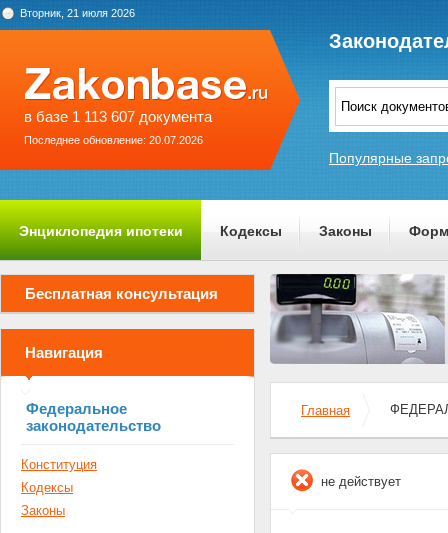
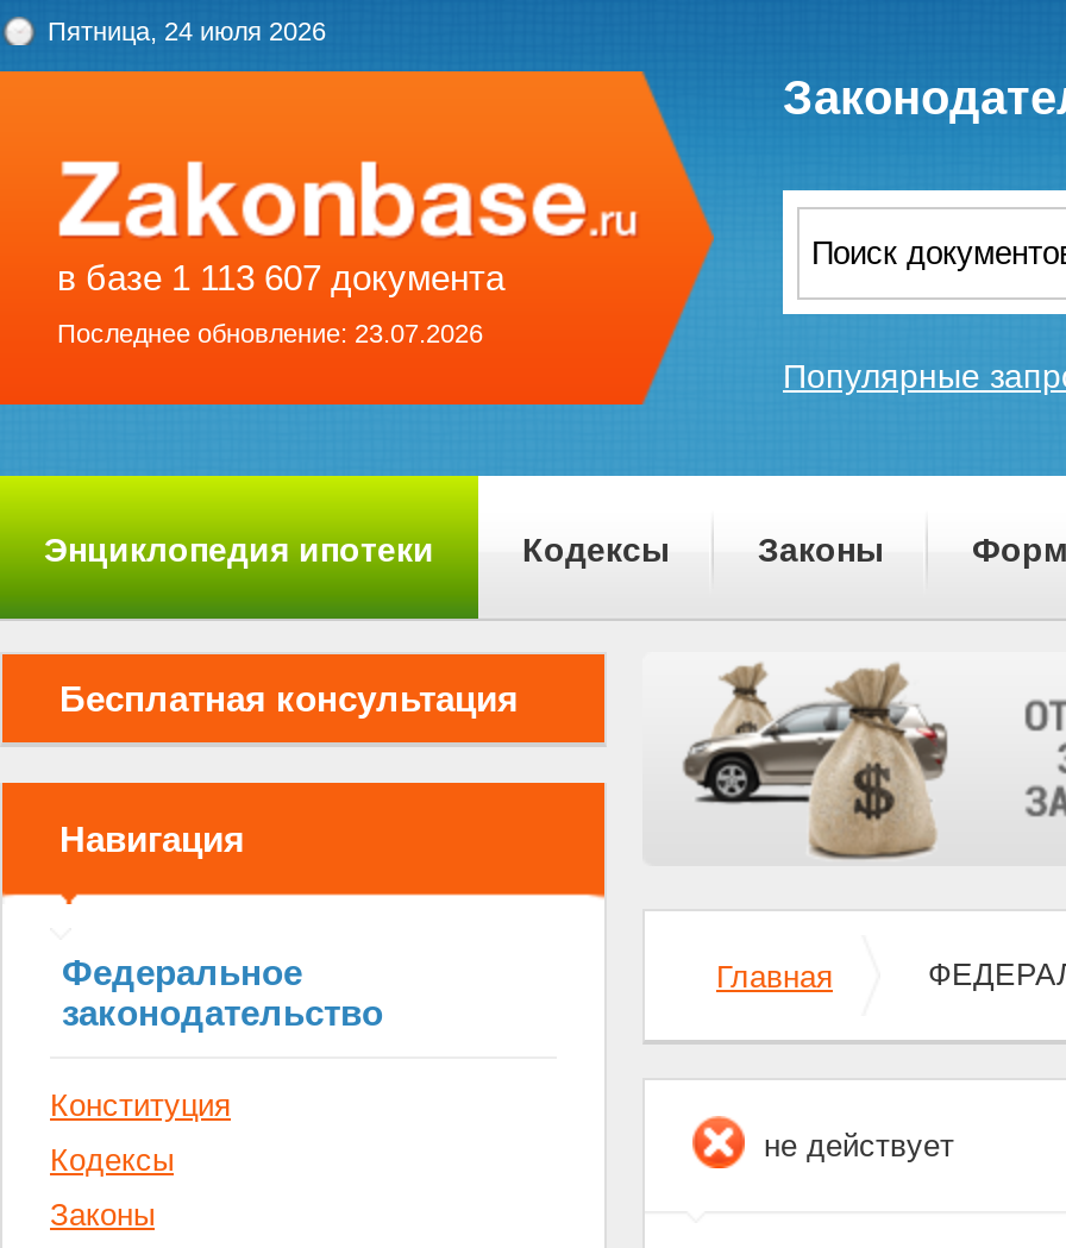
- Вторник, 21 июля 2026
+ Пятница, 24 июля 2026

- Последнее обновление: 20.07.2026
+ Последнее обновление: 23.07.2026

- [image]
+ [image]
